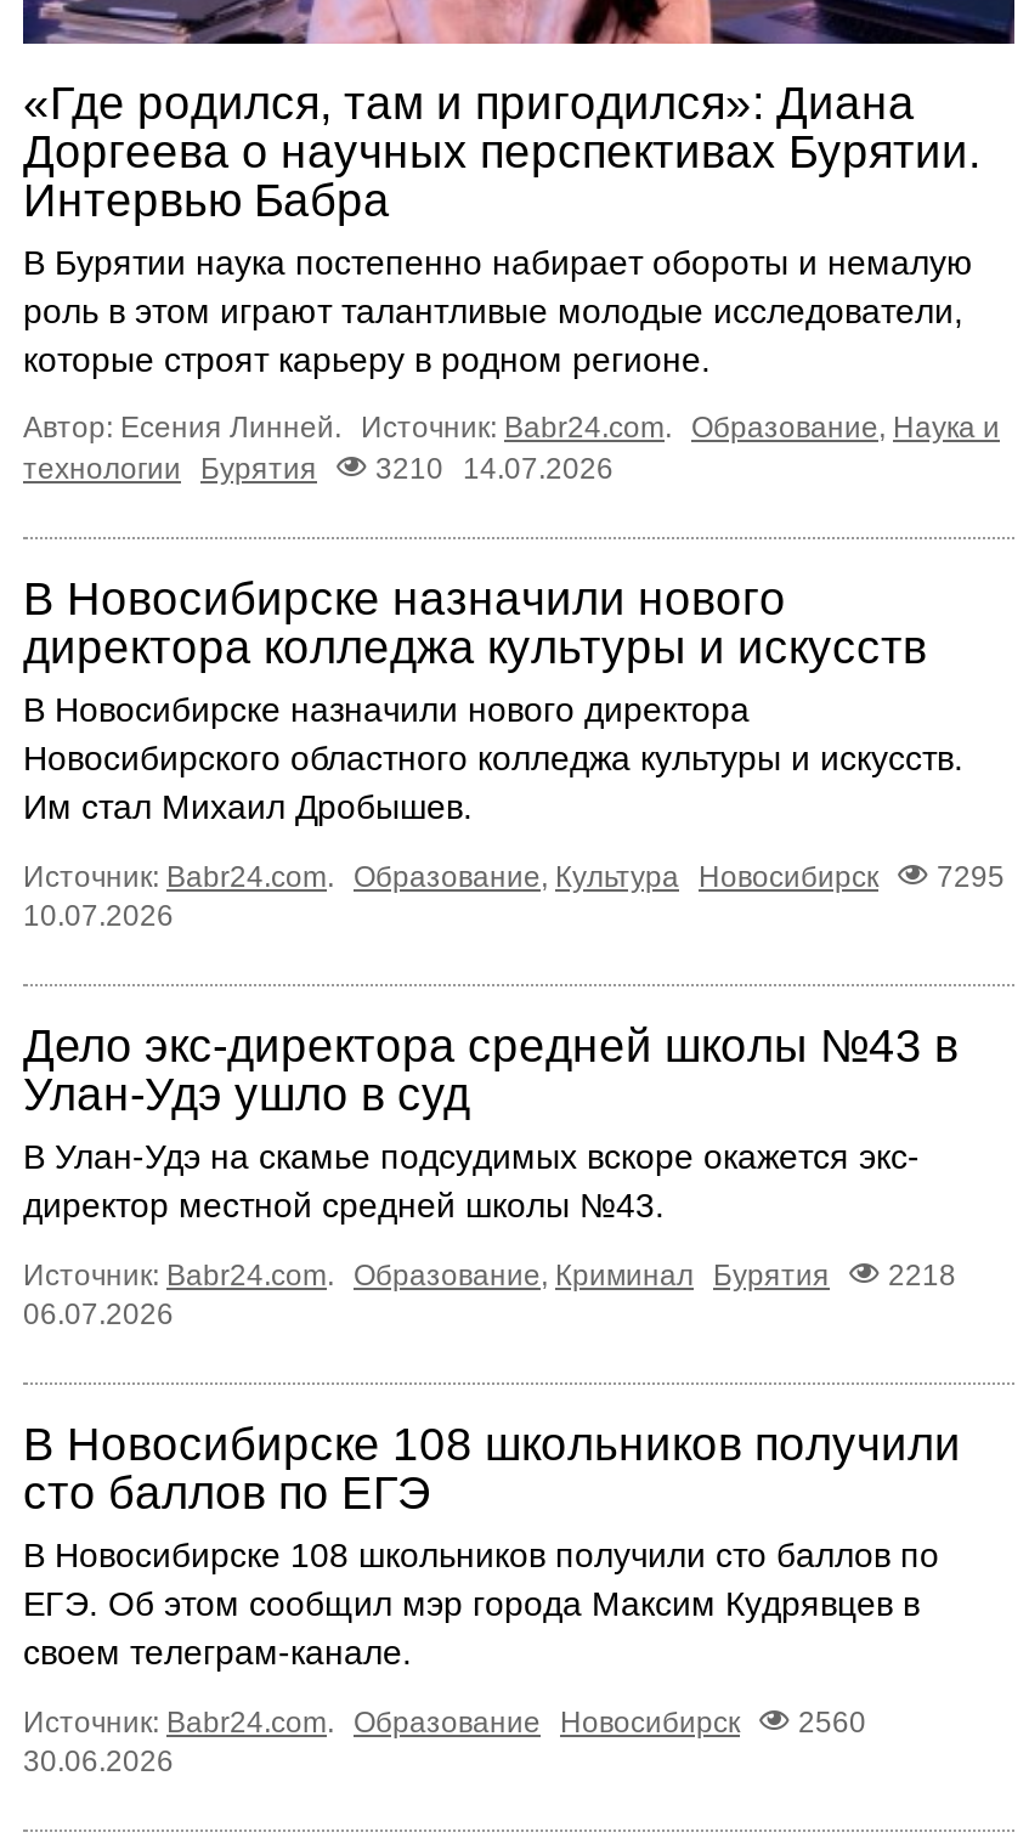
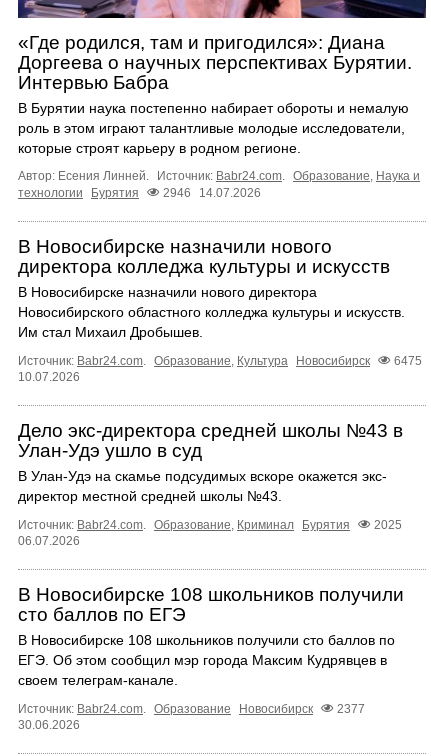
- технологии Бурятия 3210 14.07.2026
+ технологии Бурятия 2946 14.07.2026

- Источник: Babr24.com. Образование, Культура Новосибирск 7295
+ Источник: Babr24.com. Образование, Культура Новосибирск 6475

- Источник: Babr24.com. Образование, Криминал Бурятия 2218
+ Источник: Babr24.com. Образование, Криминал Бурятия 2025

- Источник: Babr24.com. Образование Новосибирск 2560
+ Источник: Babr24.com. Образование Новосибирск 2377
